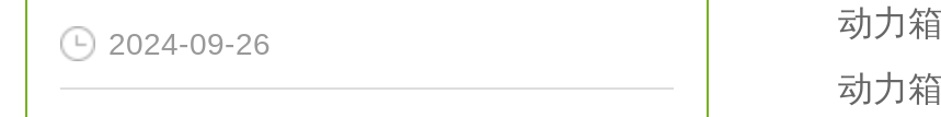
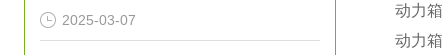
- 2024-09-26
+ 2025-03-07
